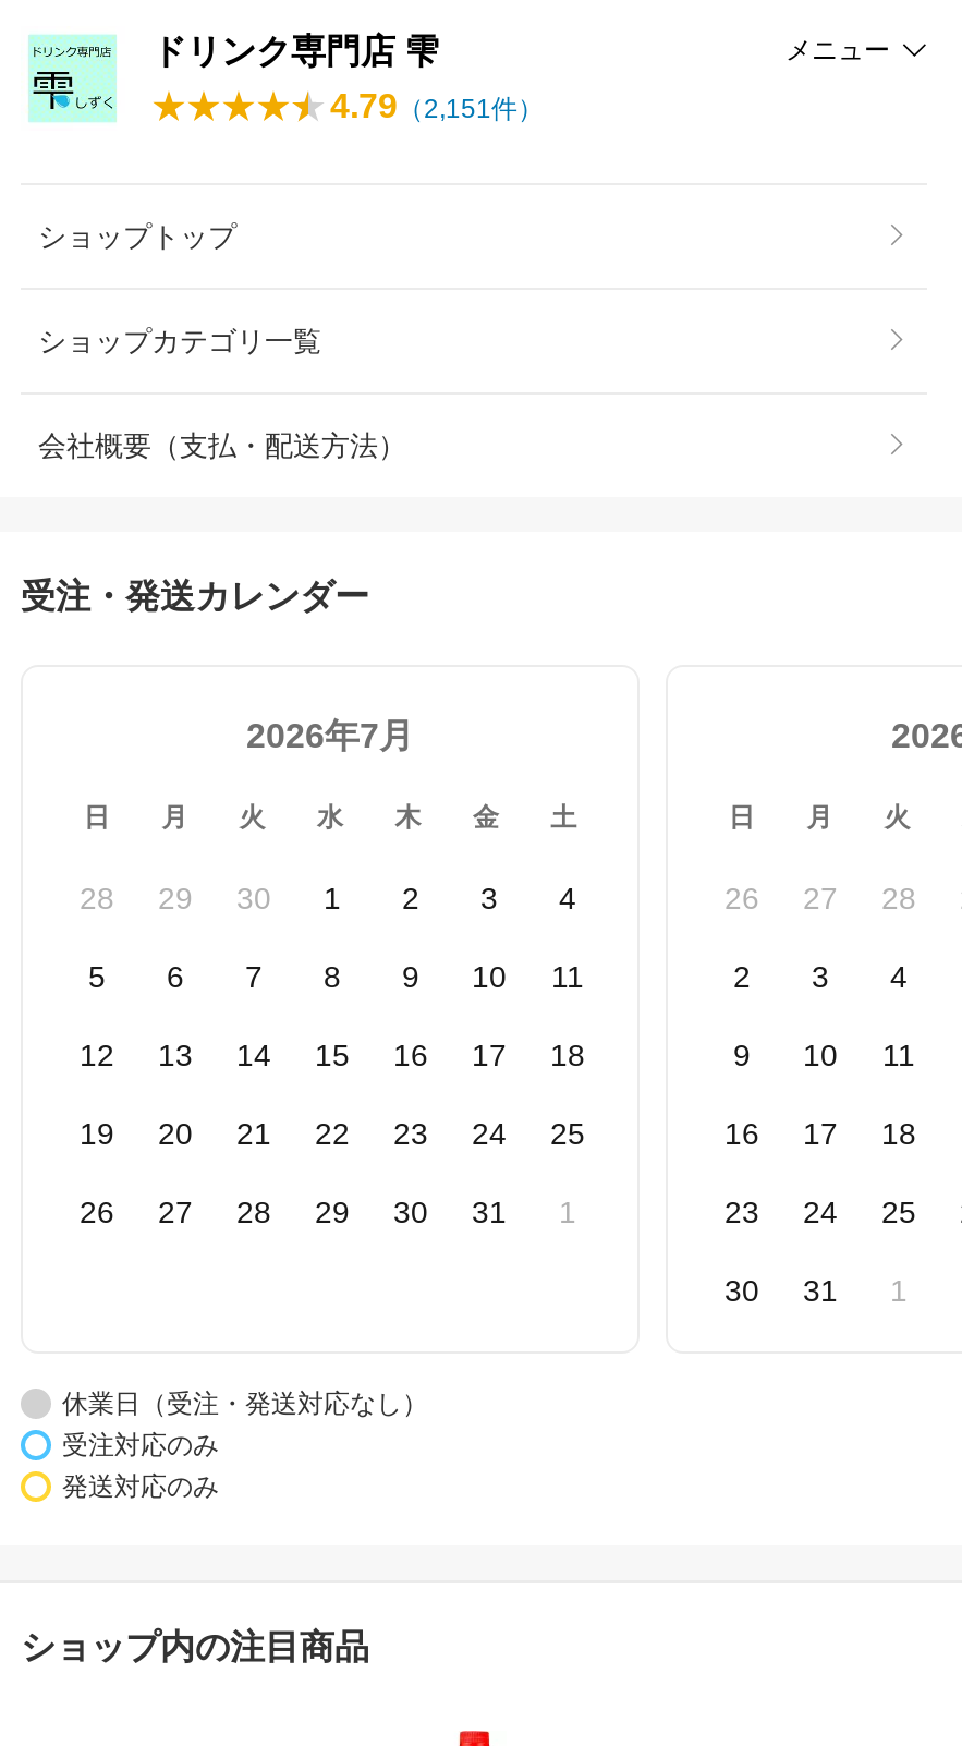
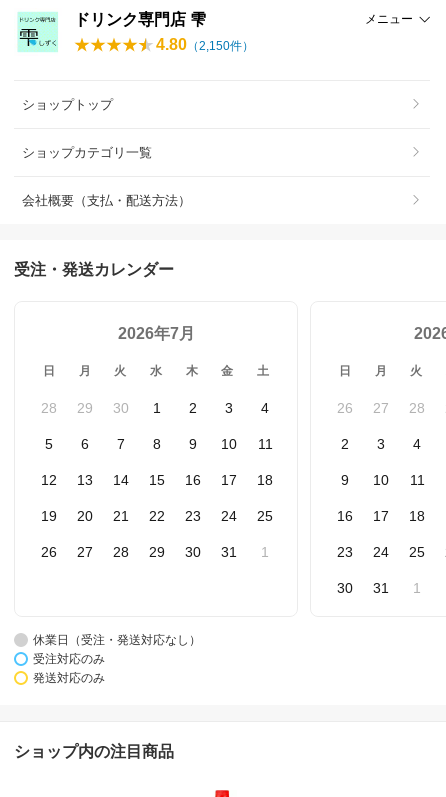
- 4.79（2,151件）
+ 4.80（2,150件）
